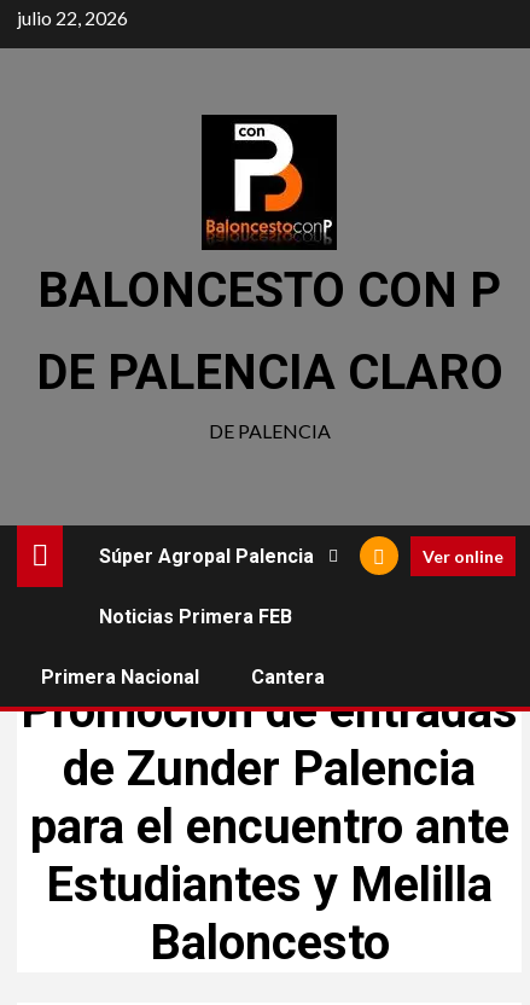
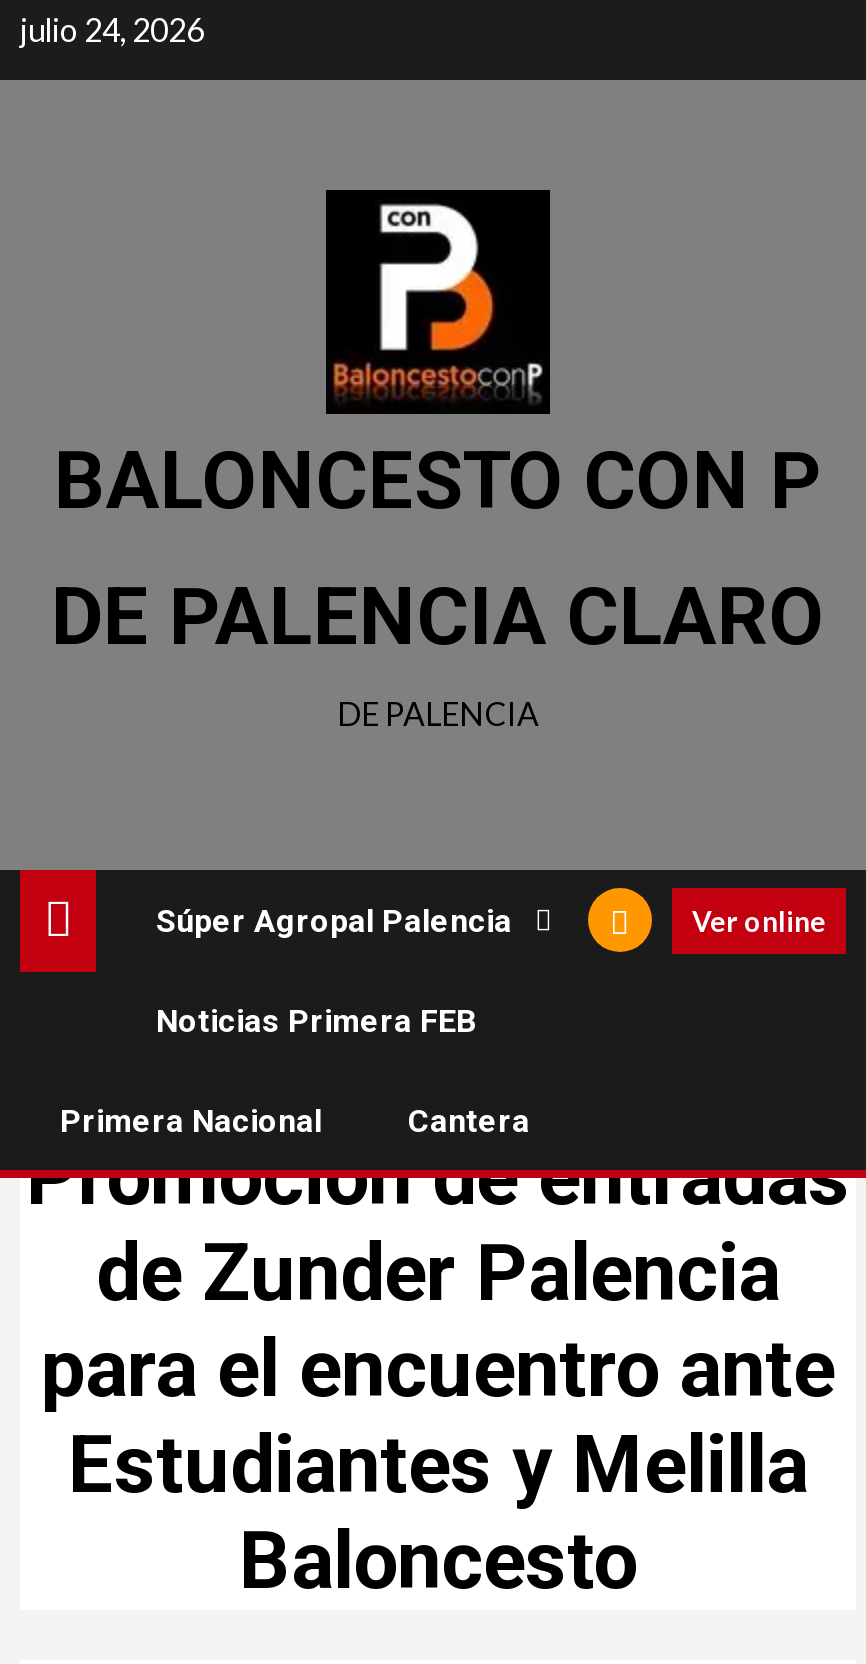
- julio 22, 2026
+ julio 24, 2026
